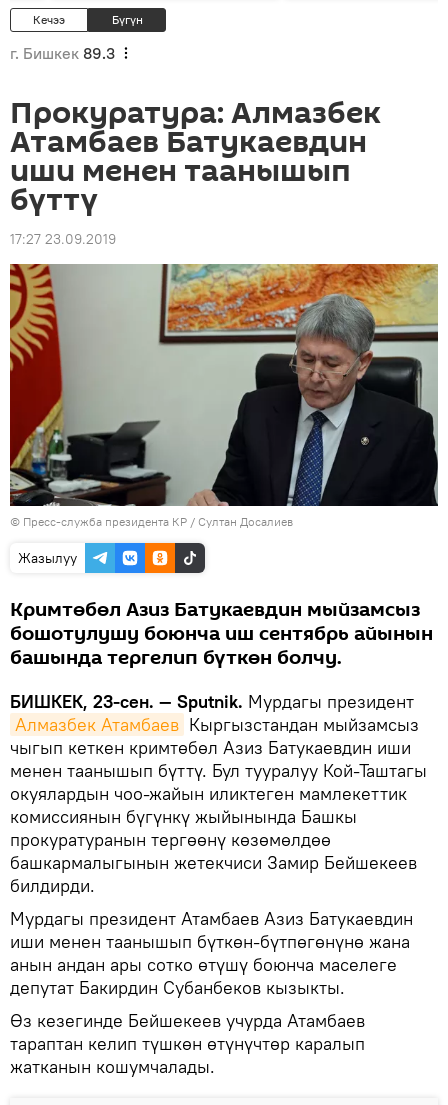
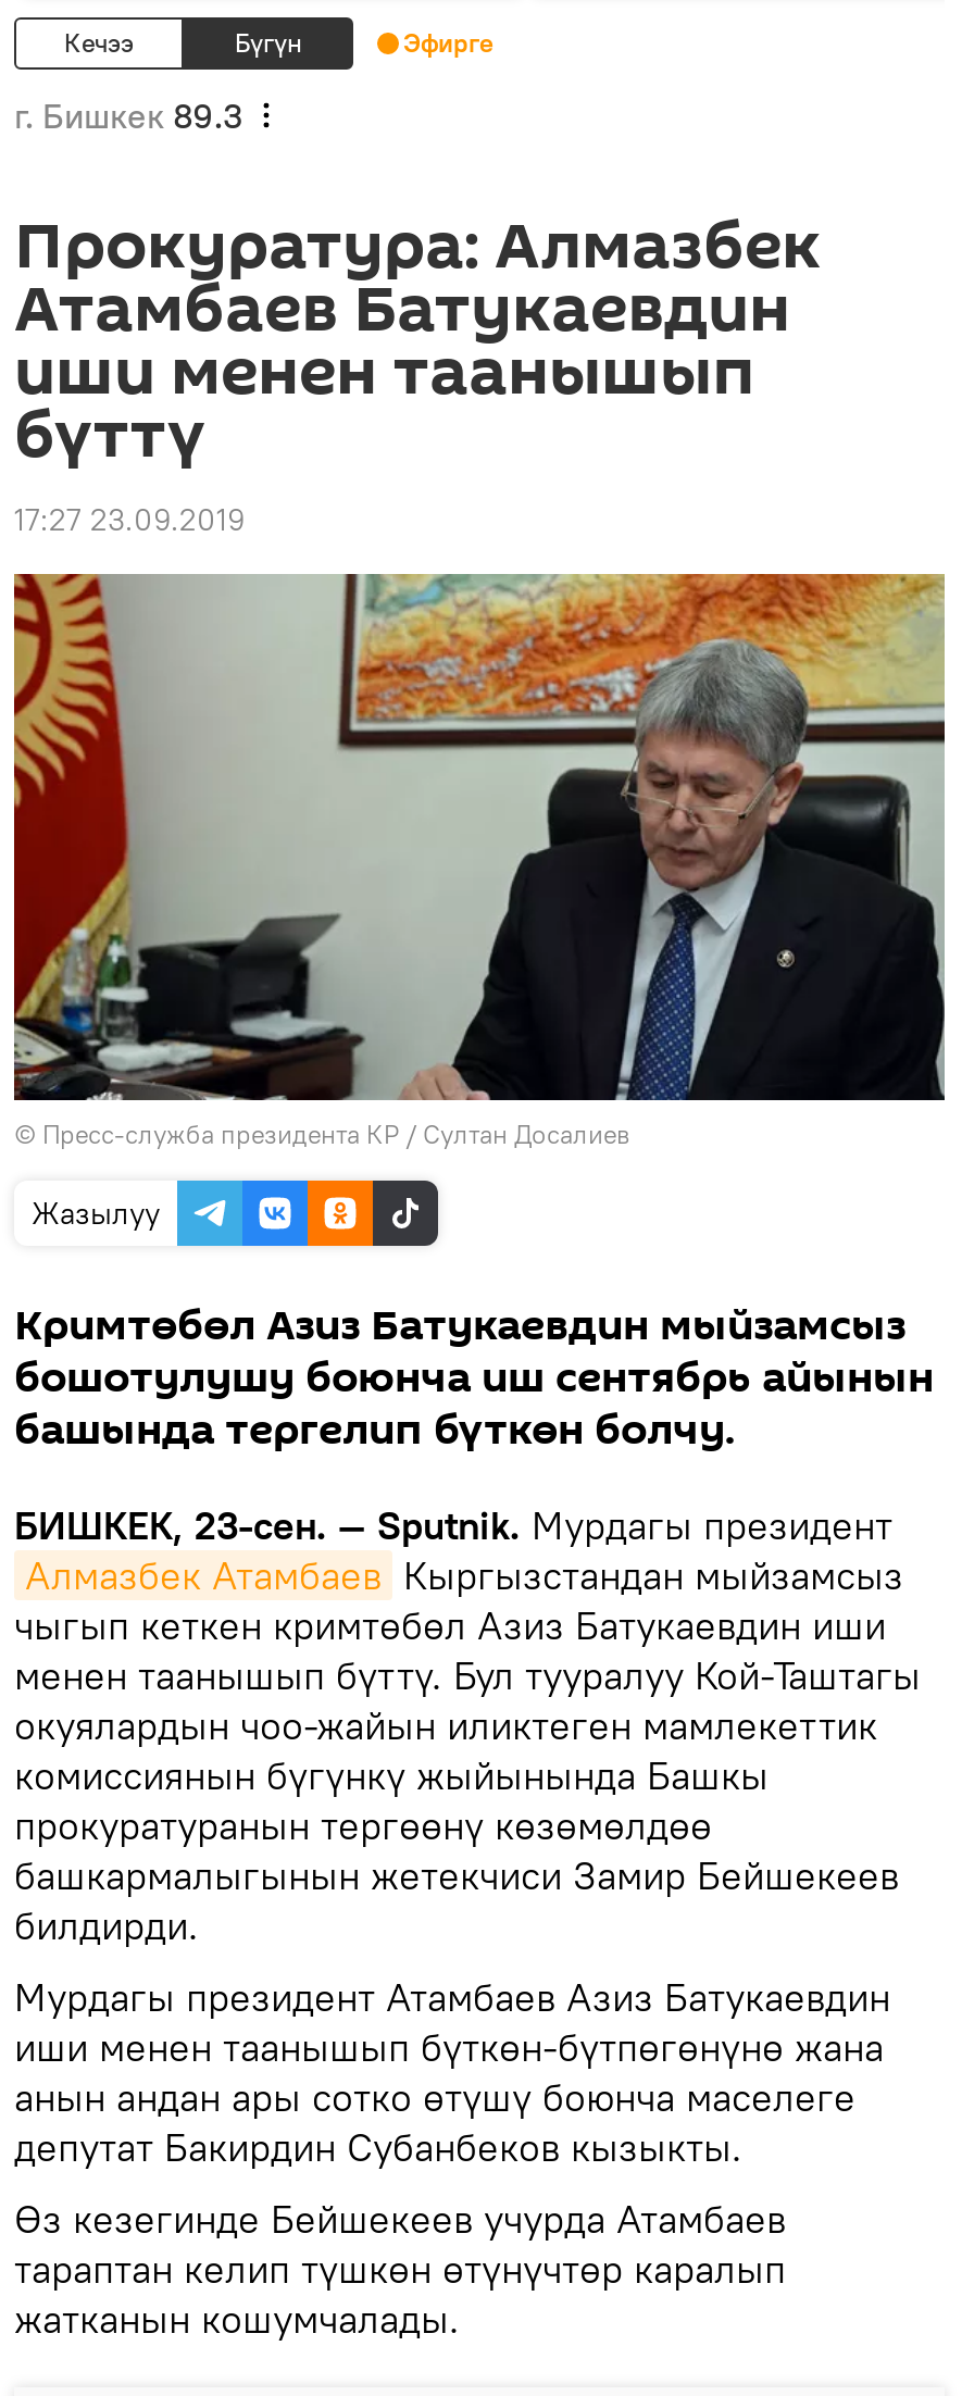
+ Эфирге
